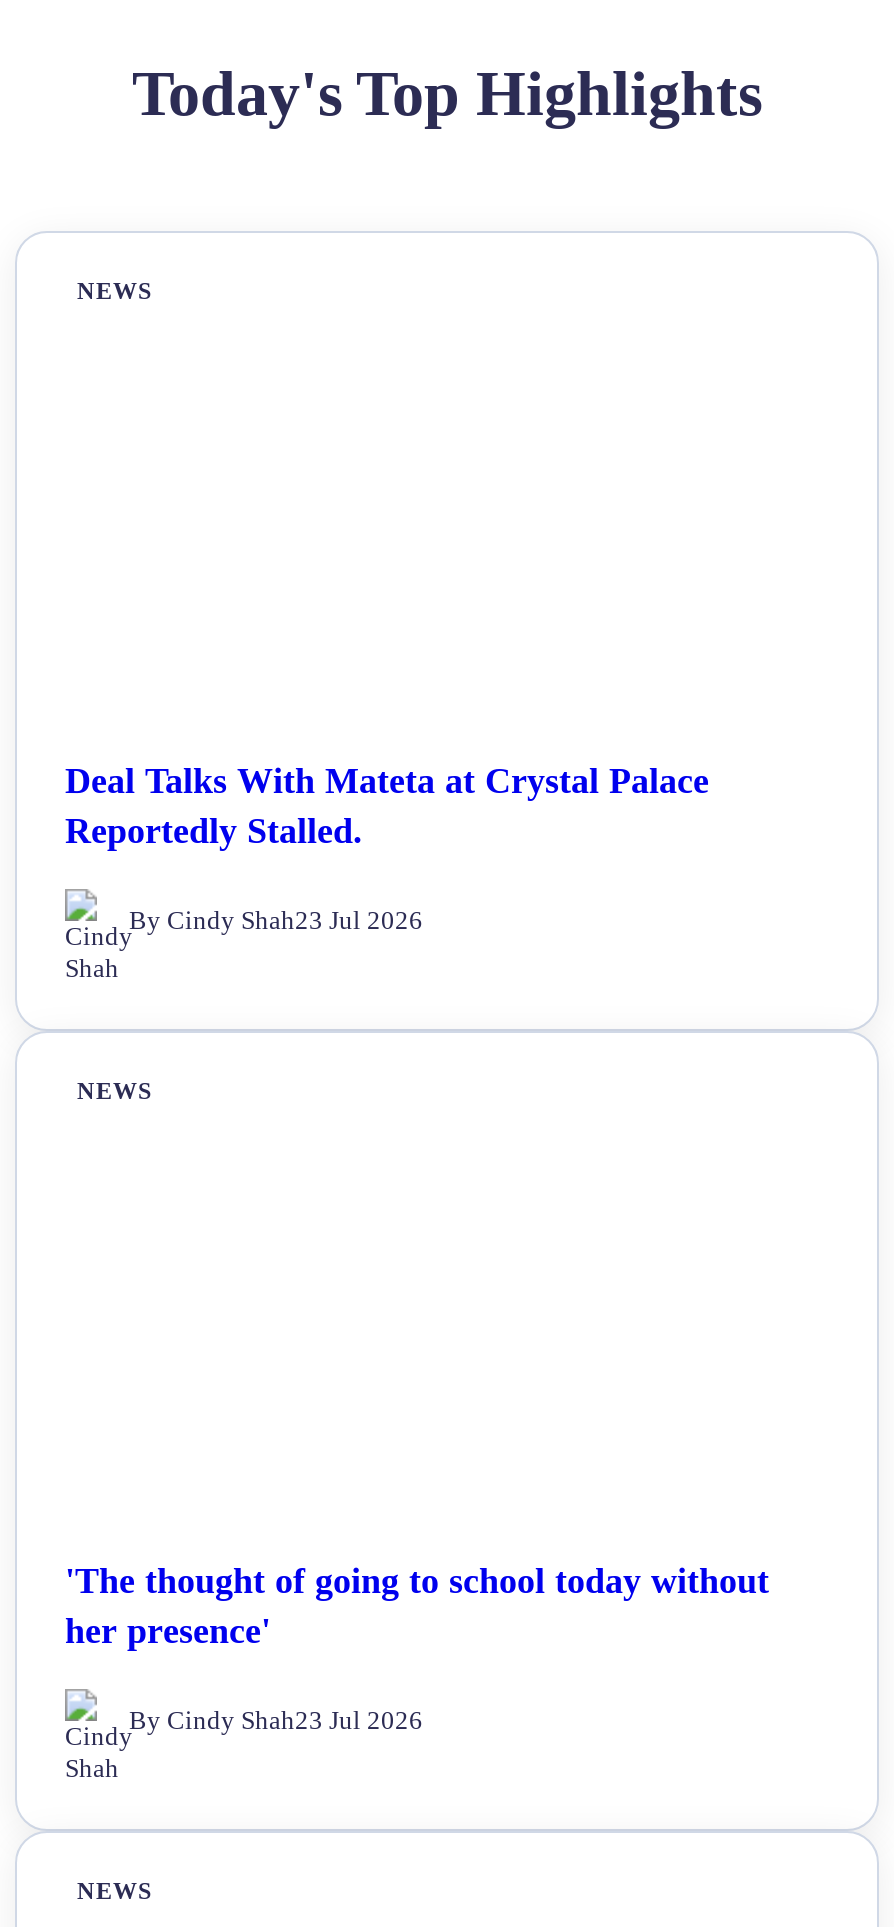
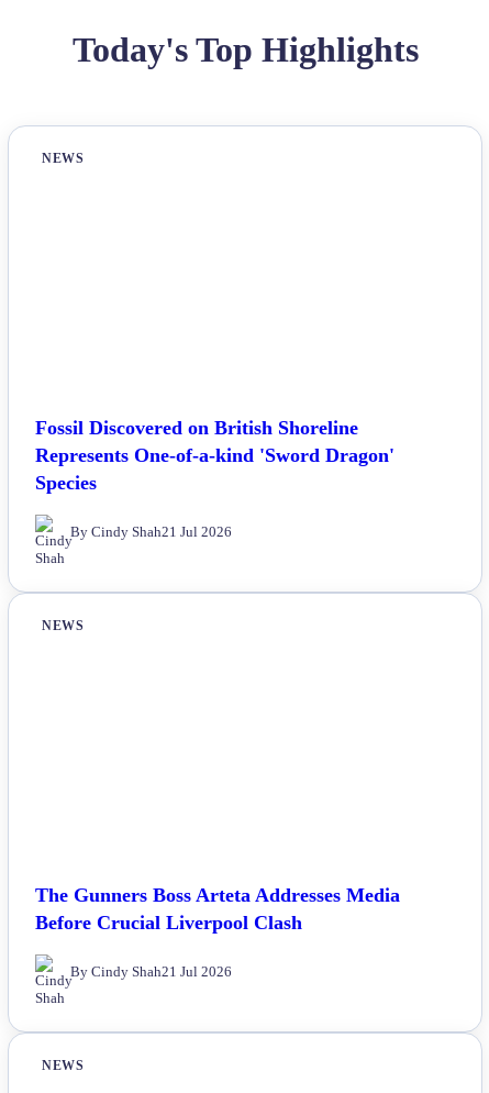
- Deal Talks With Mateta at Crystal Palace
- Reportedly Stalled.
+ Fossil Discovered on British Shoreline
+ Represents One-of-a-kind 'Sword Dragon'
+ Species

- By Cindy Shah23 Jul 2026
+ By Cindy Shah21 Jul 2026

- 'The thought of going to school today without
- her presence'
+ The Gunners Boss Arteta Addresses Media
+ Before Crucial Liverpool Clash

- By Cindy Shah23 Jul 2026
+ By Cindy Shah21 Jul 2026
